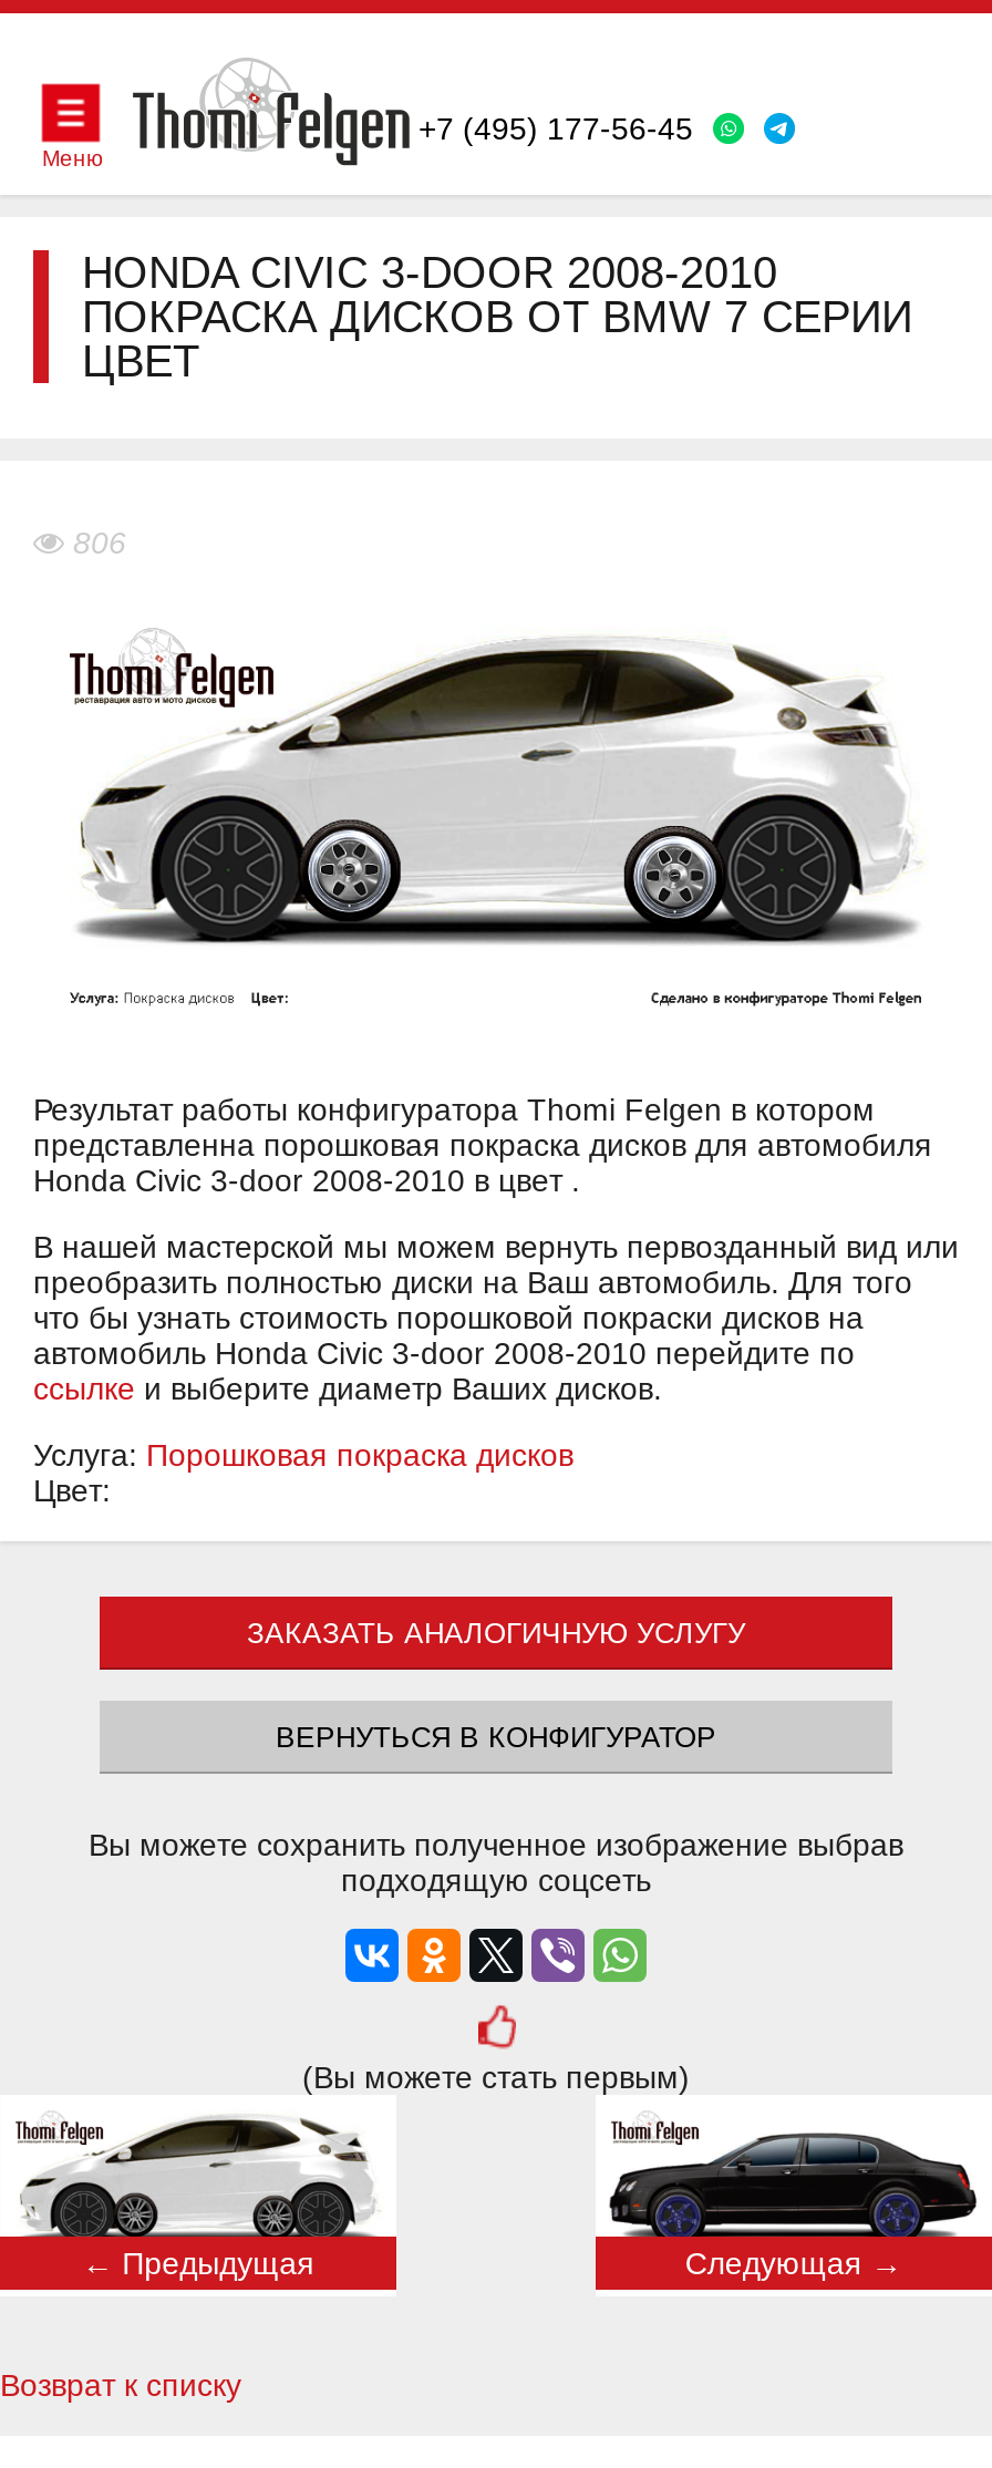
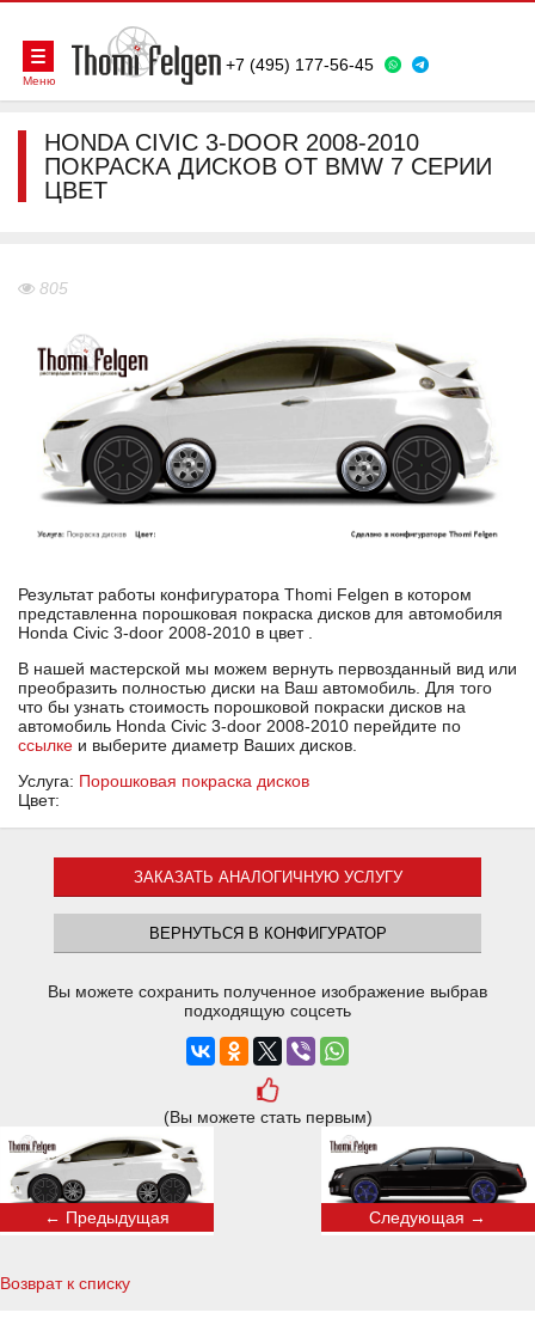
- 806
+ 805
